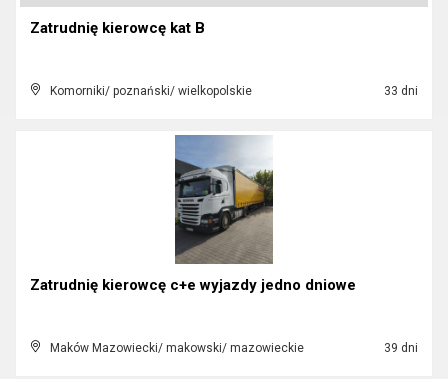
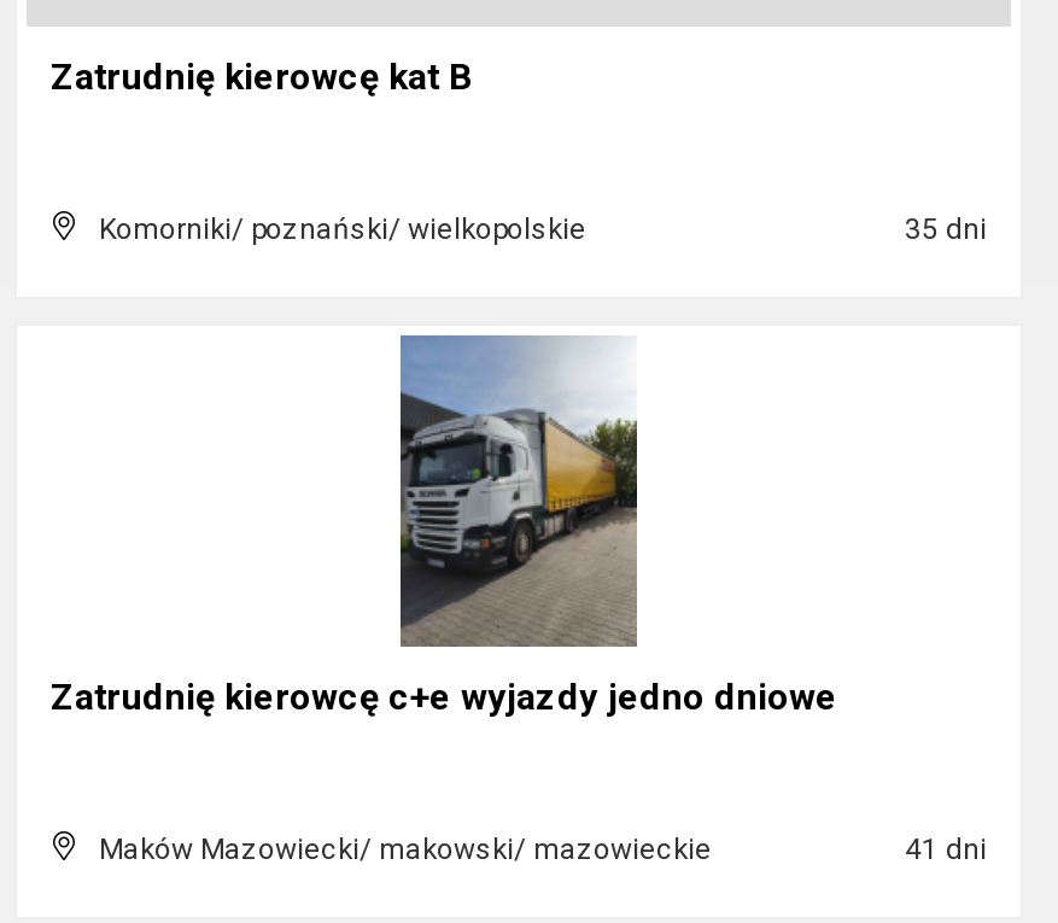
- 33 dni
+ 35 dni

- 39 dni
+ 41 dni
